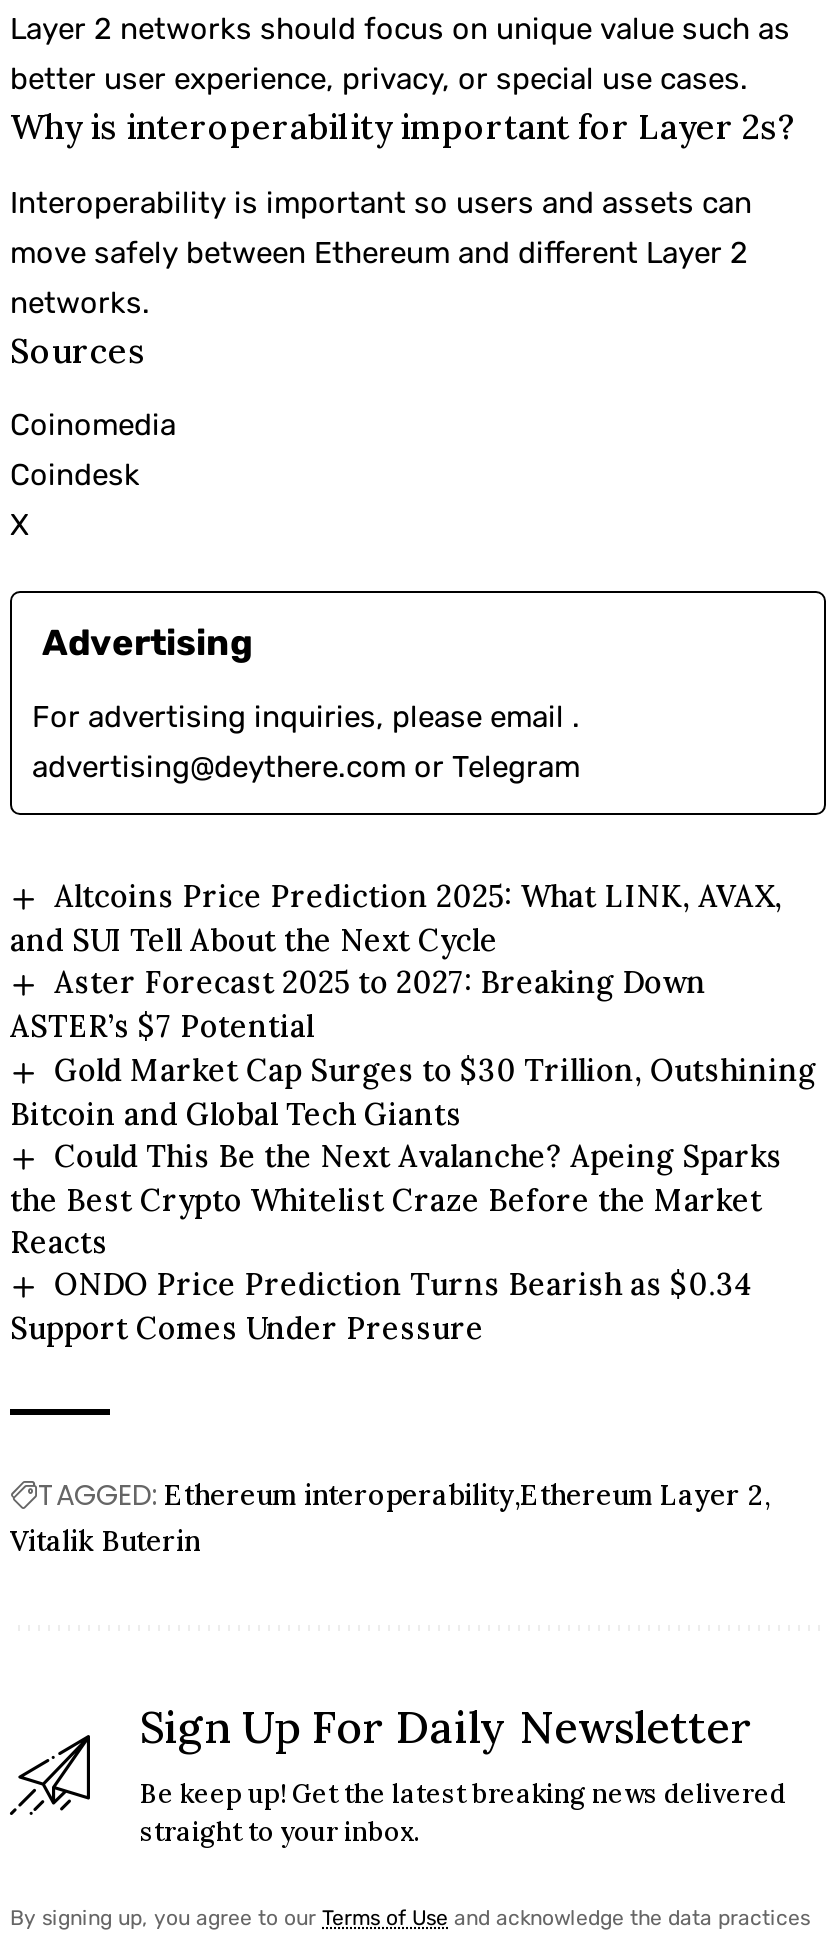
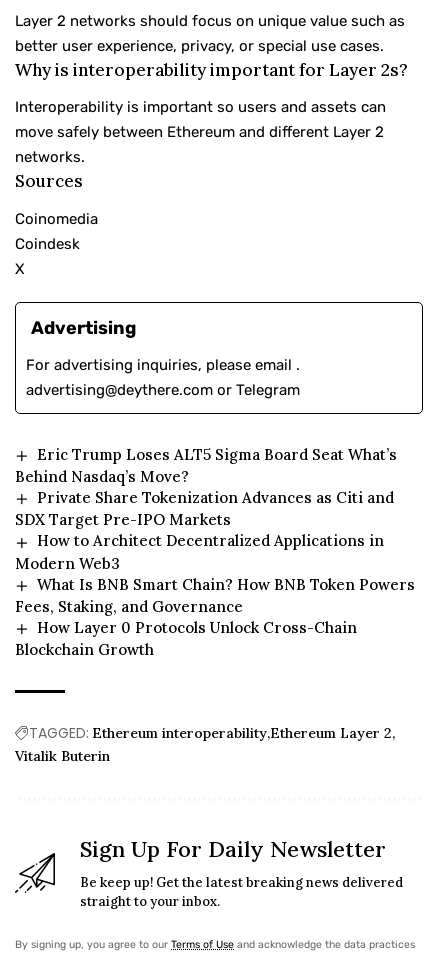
- Altcoins Price Prediction 2025: What LINK, AVAX,
- and SUI Tell About the Next Cycle
- Aster Forecast 2025 to 2027: Breaking Down
- ASTER’s $7 Potential
- Gold Market Cap Surges to $30 Trillion, Outshining
- Bitcoin and Global Tech Giants
- Could This Be the Next Avalanche? Apeing Sparks
- the Best Crypto Whitelist Craze Before the Market
- Reacts
- ONDO Price Prediction Turns Bearish as $0.34
- Support Comes Under Pressure
+ Eric Trump Loses ALT5 Sigma Board Seat What’s
+ Behind Nasdaq’s Move?
+ Private Share Tokenization Advances as Citi and
+ SDX Target Pre-IPO Markets
+ How to Architect Decentralized Applications in
+ Modern Web3
+ What Is BNB Smart Chain? How BNB Token Powers
+ Fees, Staking, and Governance
+ How Layer 0 Protocols Unlock Cross-Chain
+ Blockchain Growth
